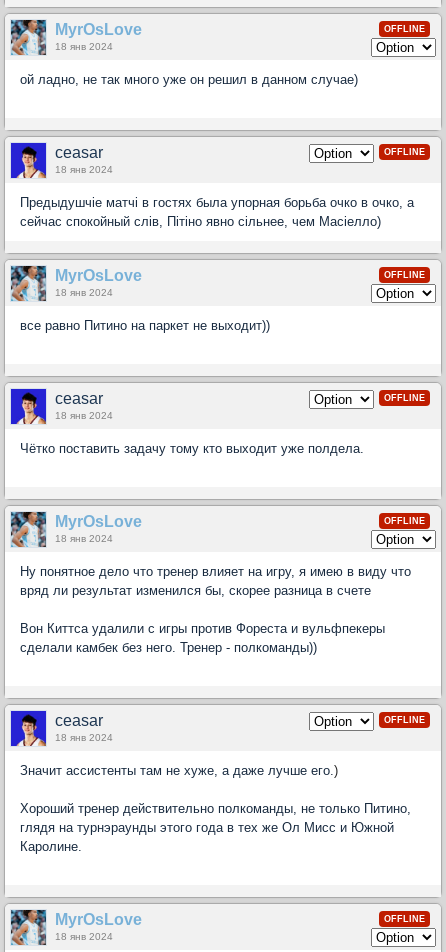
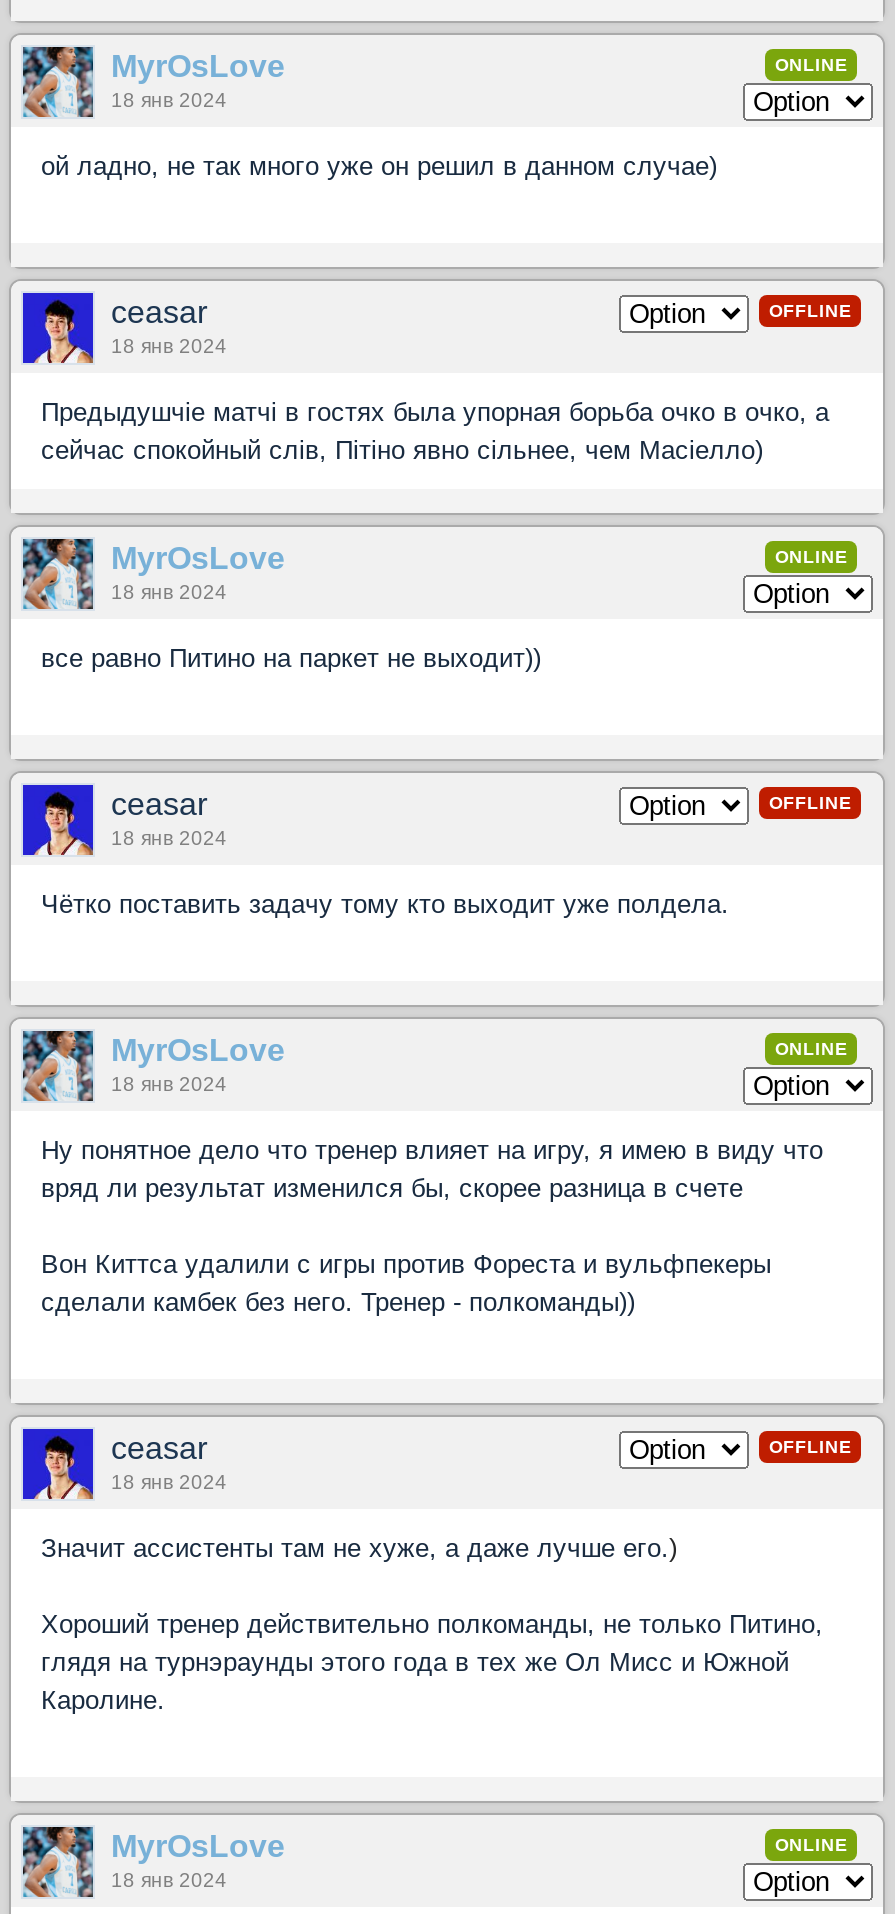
- OFFLINE
+ ONLINE

- OFFLINE
+ ONLINE

- OFFLINE
+ ONLINE

- OFFLINE
+ ONLINE
